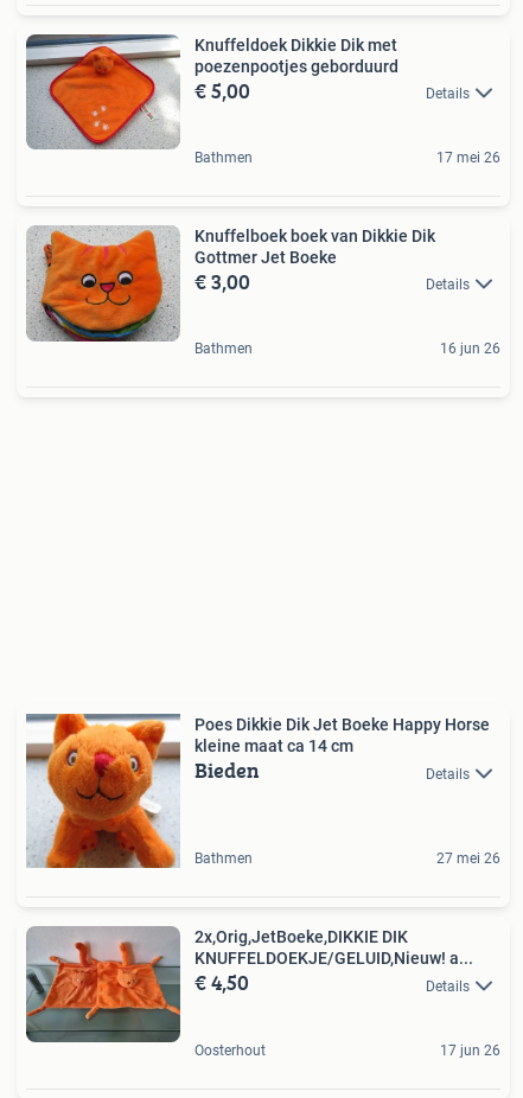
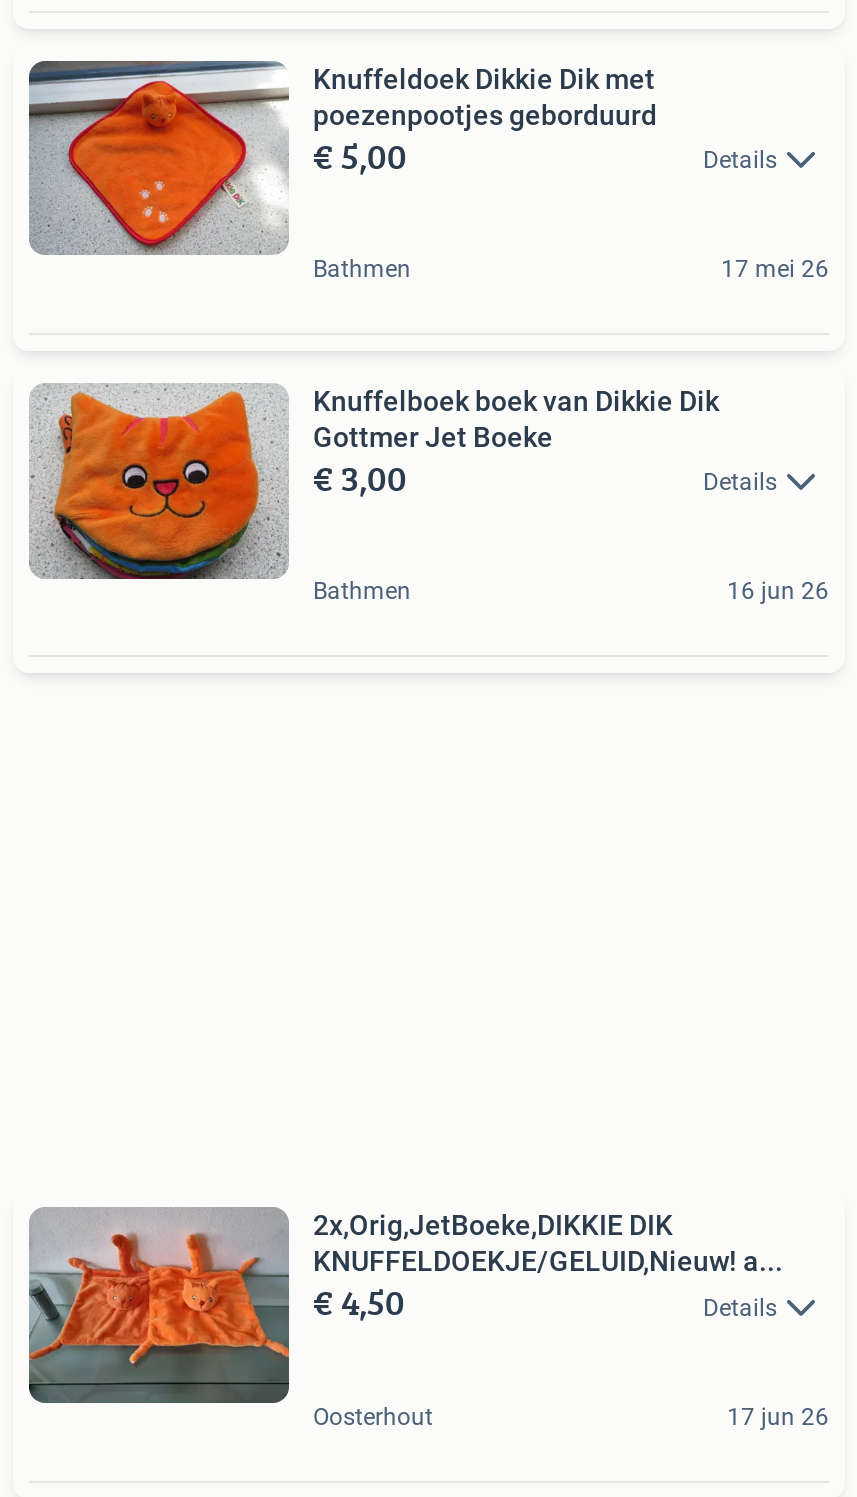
- [image]
- Poes Dikkie Dik Jet Boeke Happy Horse
- kleine maat ca 14 cm
- Bieden
- Details

- Bathmen
- 27 mei 26
